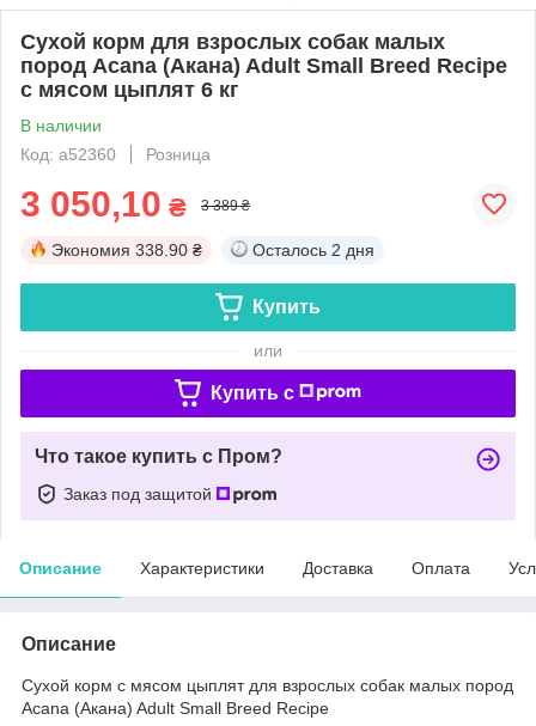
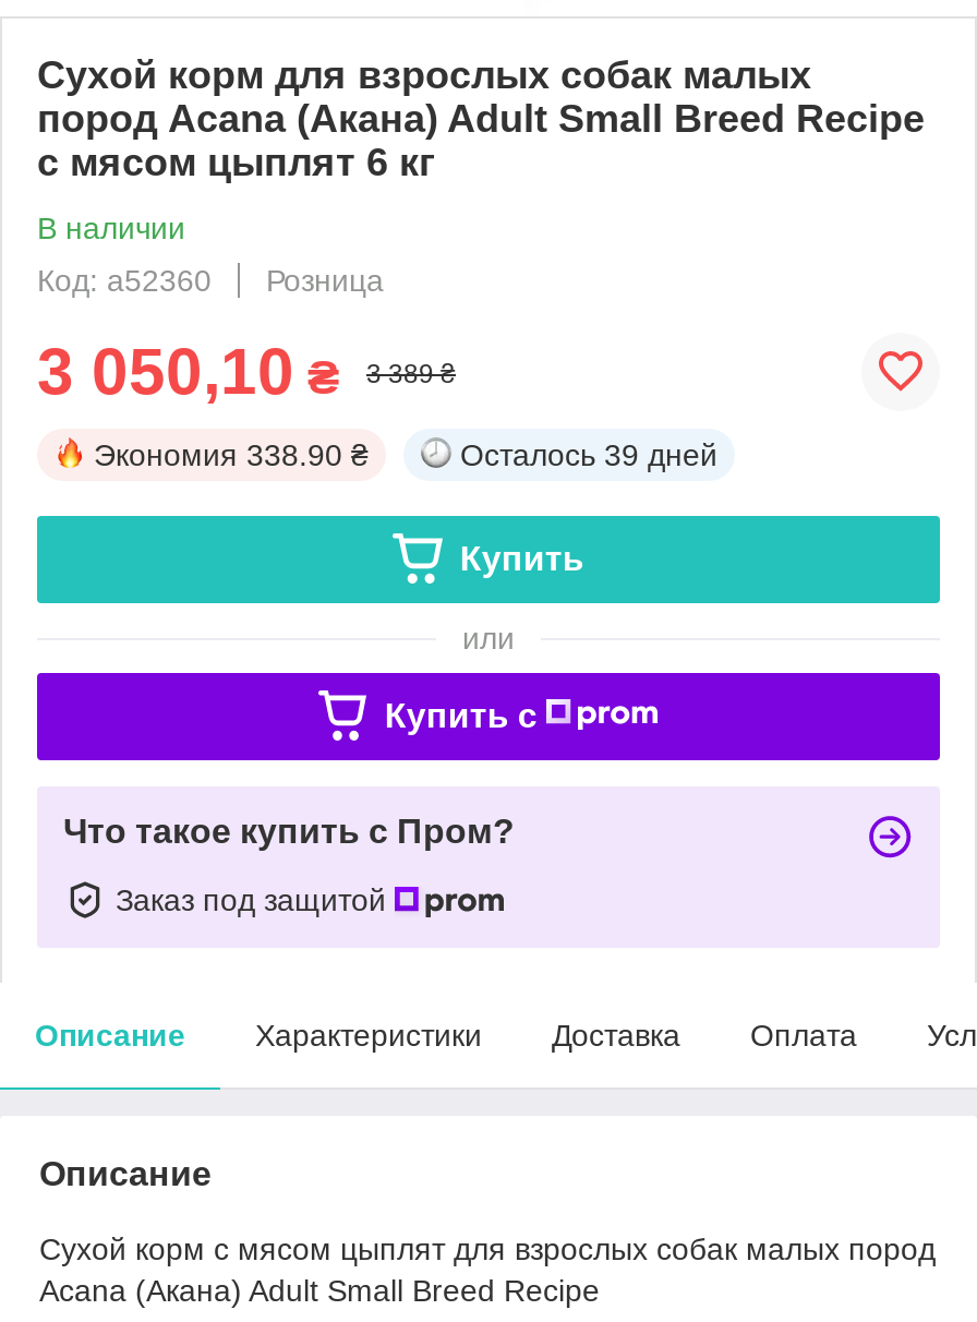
- Осталось 2 дня
+ Осталось 39 дней
